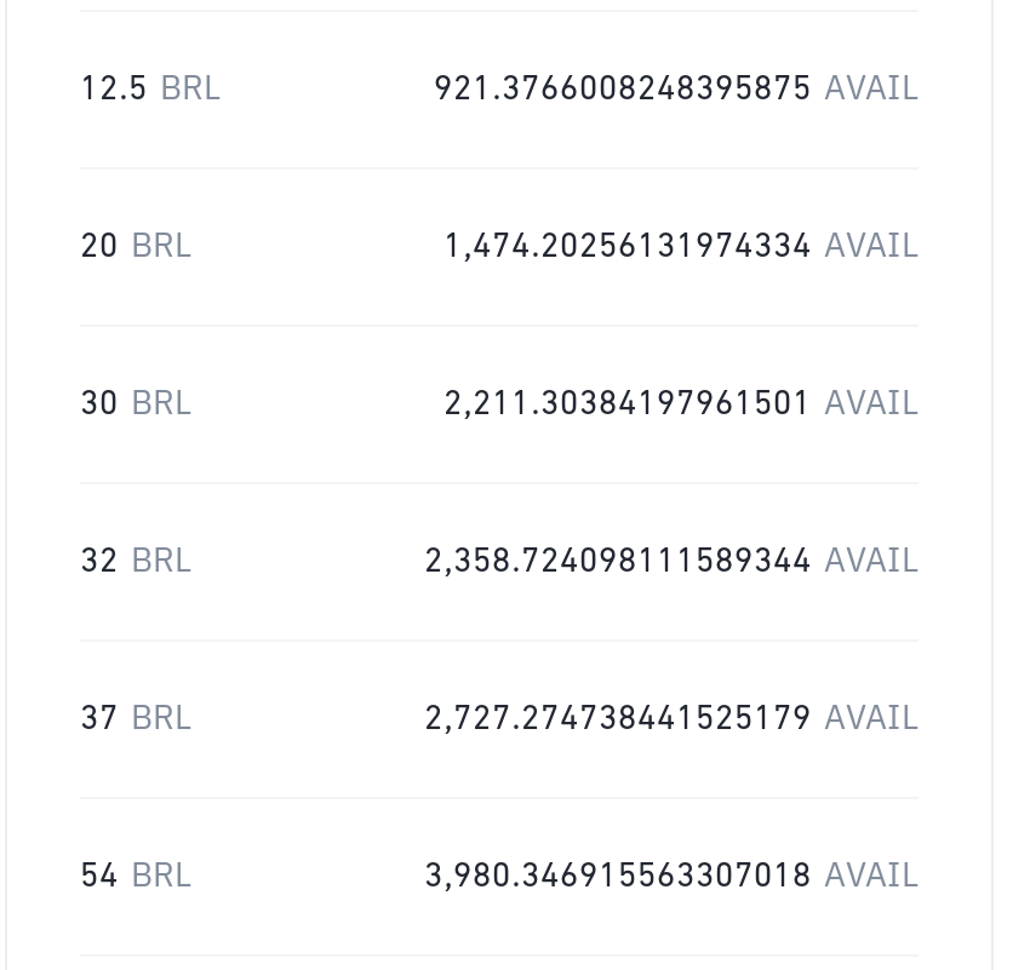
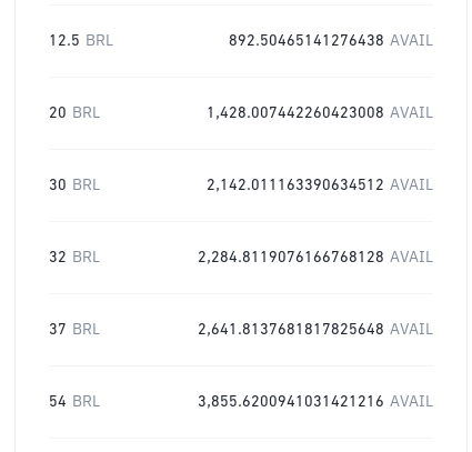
- 921.3766008248395875 AVAIL
+ 892.50465141276438 AVAIL

- 1,474.20256131974334 AVAIL
+ 1,428.007442260423008 AVAIL

- 2,211.30384197961501 AVAIL
+ 2,142.011163390634512 AVAIL

- 2,358.724098111589344 AVAIL
+ 2,284.8119076166768128 AVAIL

- 2,727.274738441525179 AVAIL
+ 2,641.8137681817825648 AVAIL

- 3,980.346915563307018 AVAIL
+ 3,855.6200941031421216 AVAIL
